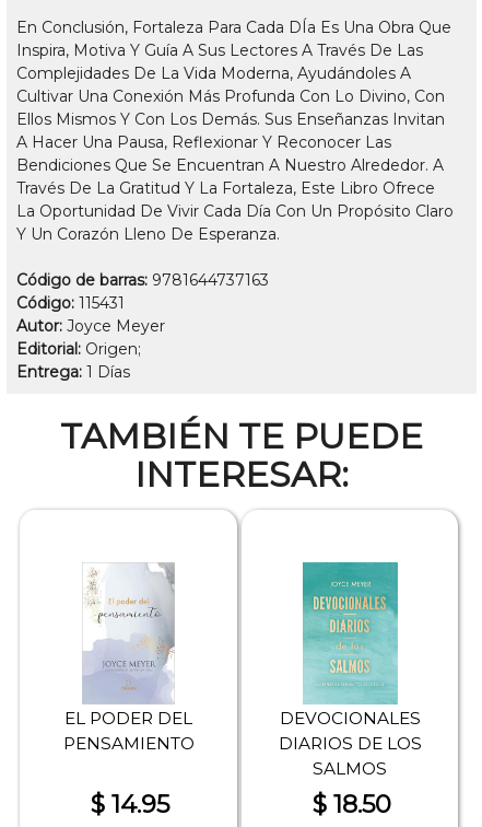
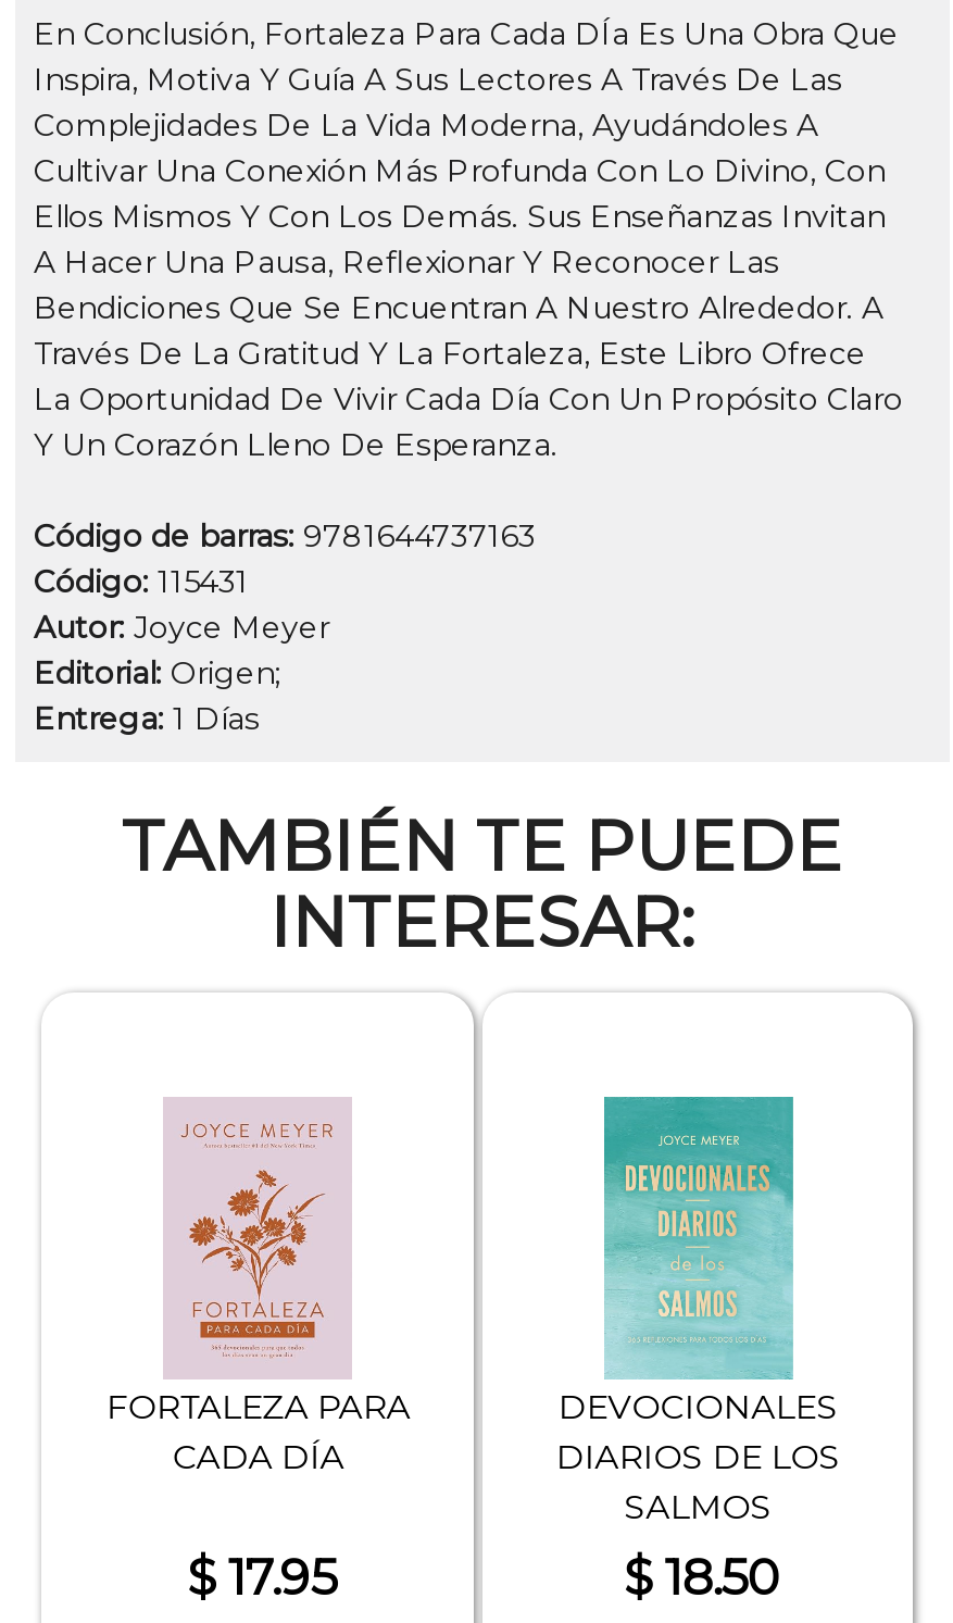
- [image]
- EL PODER DEL
- PENSAMIENTO
+ [image]
+ FORTALEZA PARA
+ CADA DÍA

- $ 14.95
+ $ 17.95
